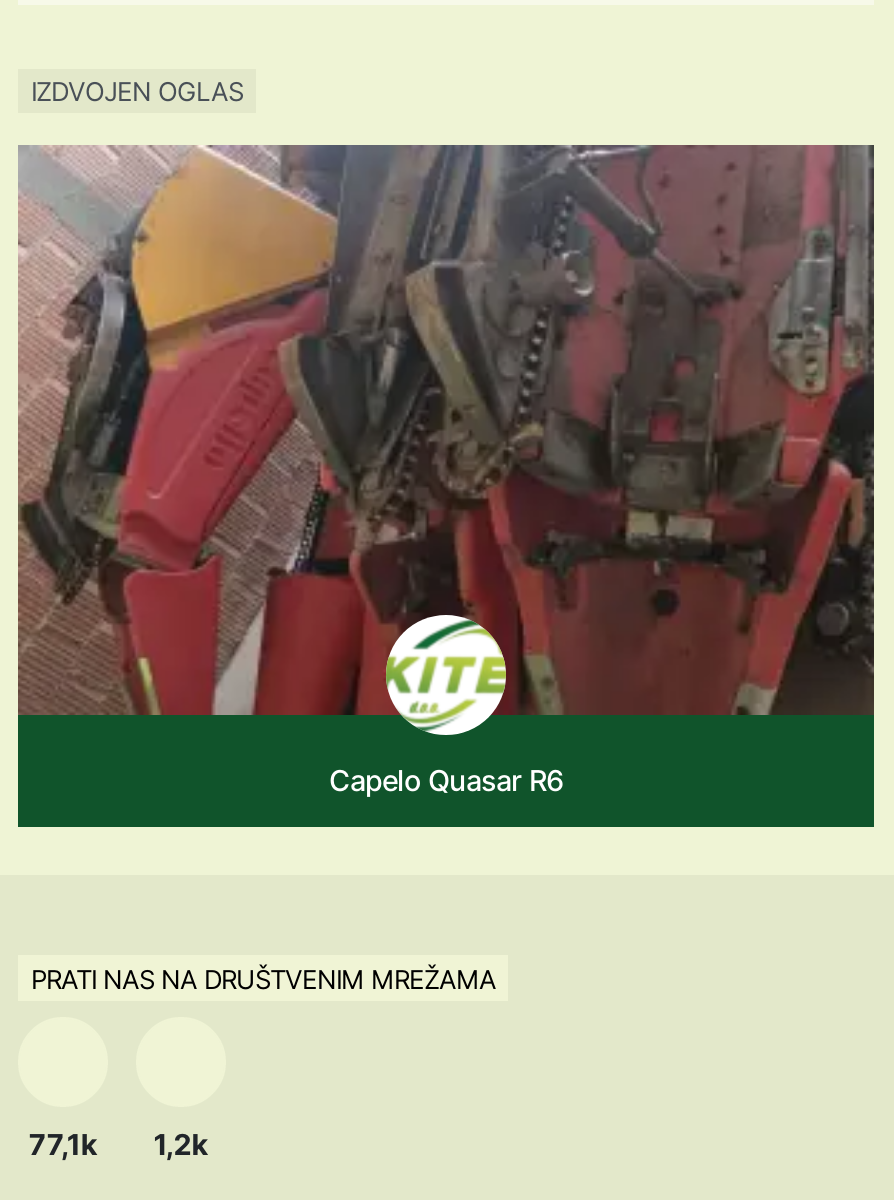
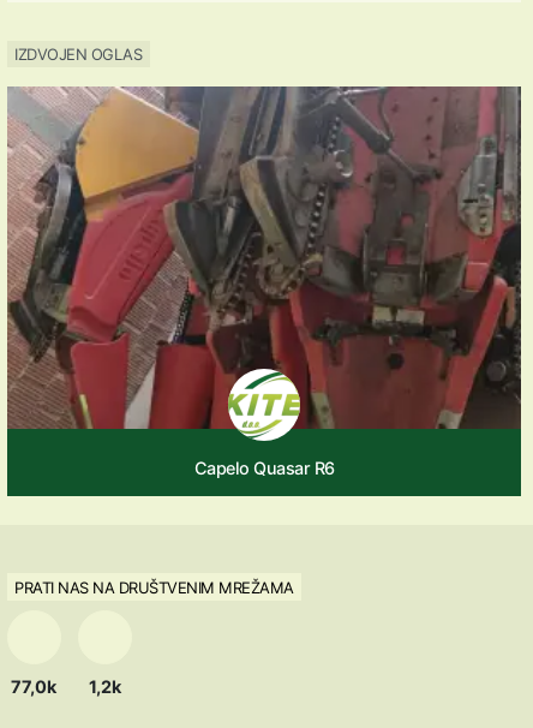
- 77,1k 1,2k
+ 77,0k 1,2k
